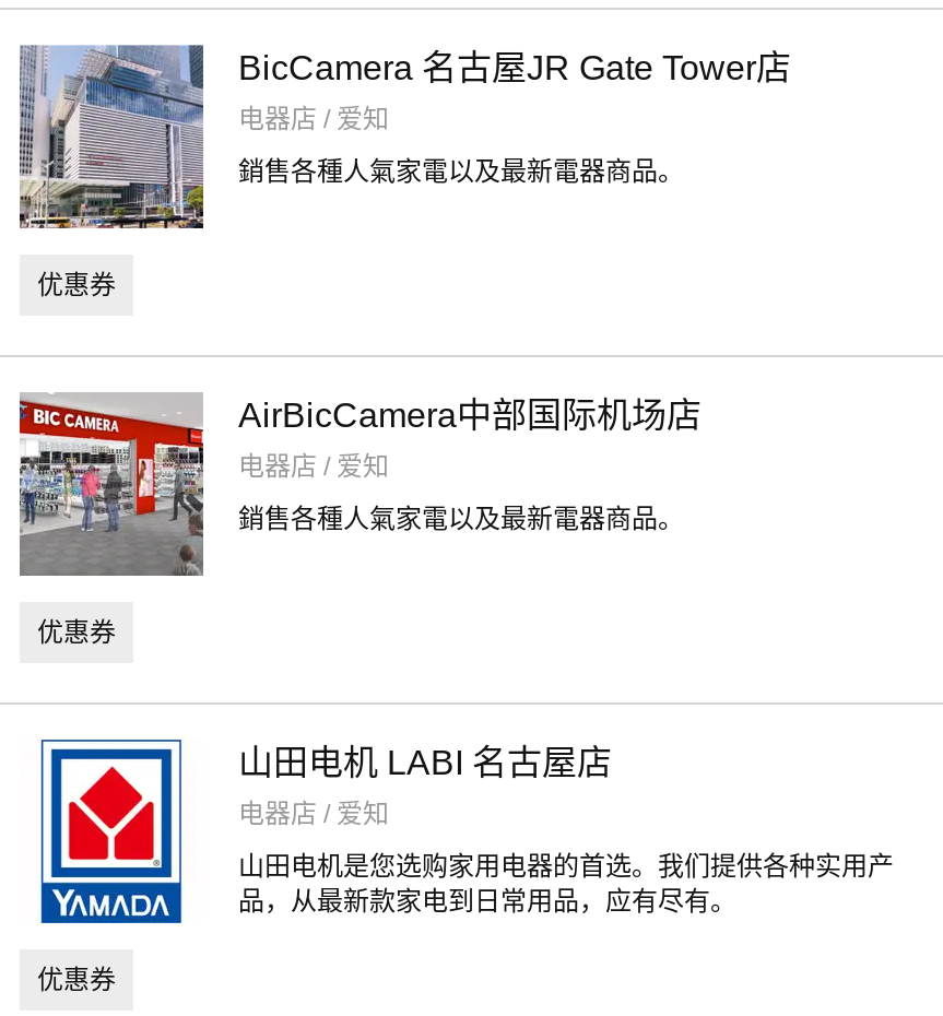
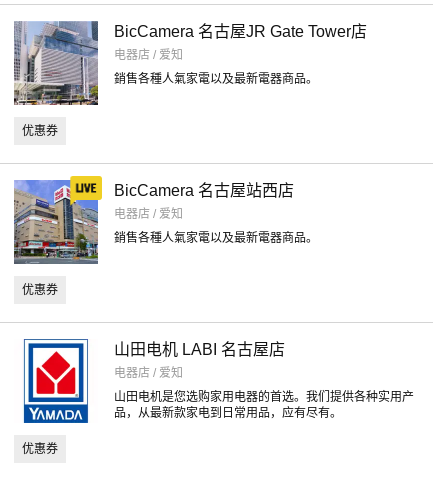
- [image]
- AirBicCamera中部国际机场店
+ [image]
+ BicCamera 名古屋站西店
